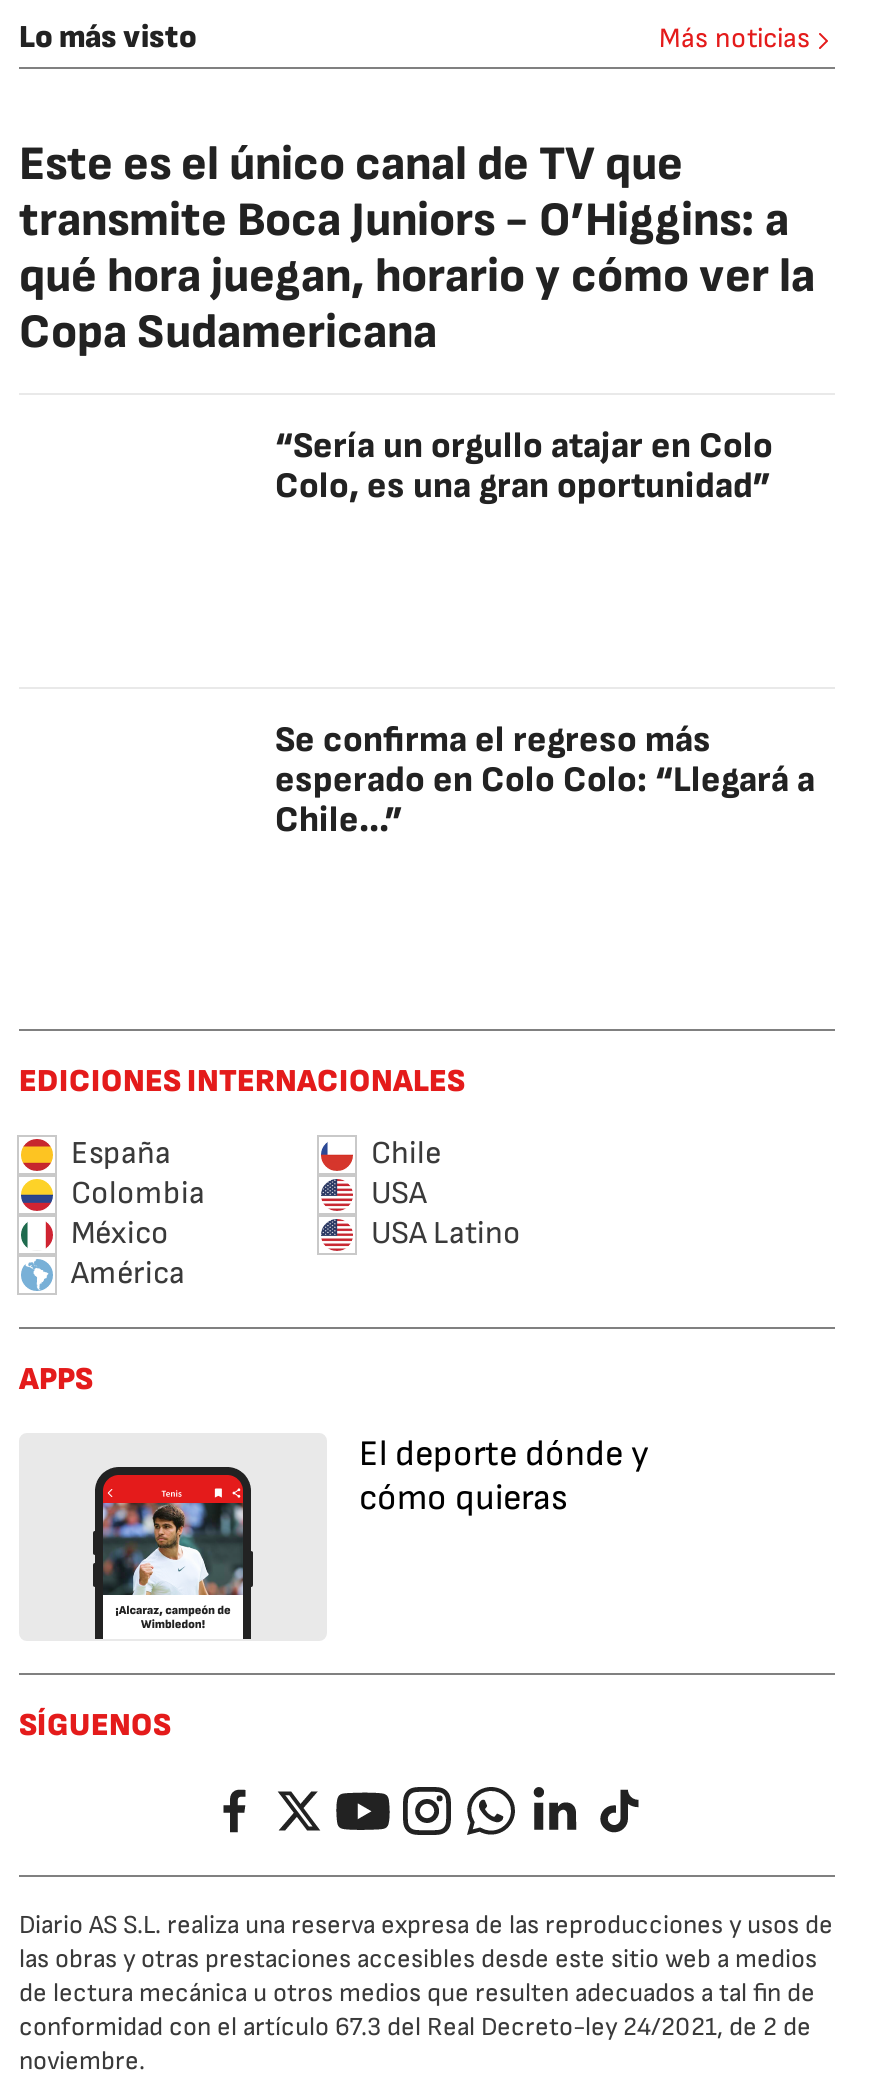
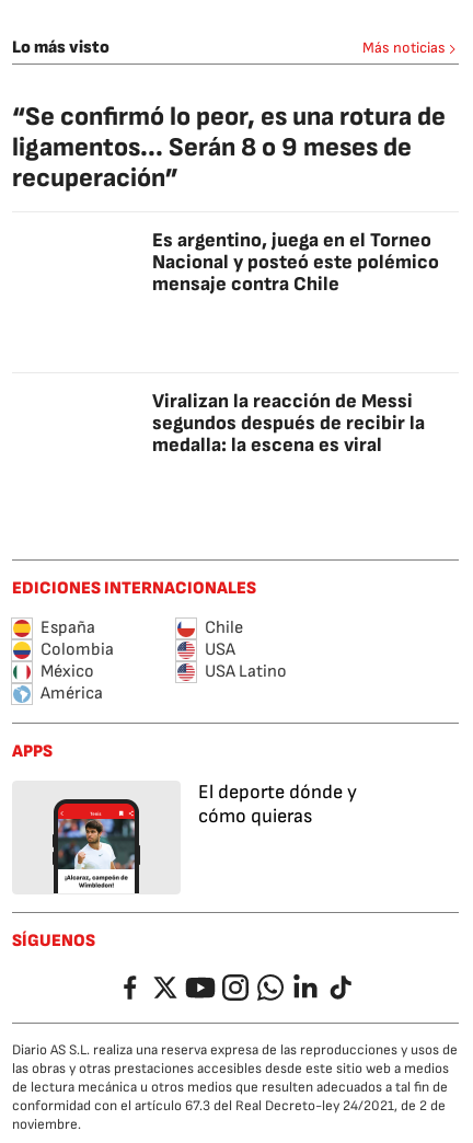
- Este es el único canal de TV que
- transmite Boca Juniors - O’Higgins: a
- qué hora juegan, horario y cómo ver la
- Copa Sudamericana
+ “Se confirmó lo peor, es una rotura de
+ ligamentos... Serán 8 o 9 meses de
+ recuperación”

- “Sería un orgullo atajar en Colo
- Colo, es una gran oportunidad”
+ Es argentino, juega en el Torneo
+ Nacional y posteó este polémico
+ mensaje contra Chile

- Se confirma el regreso más
- esperado en Colo Colo: “Llegará a
- Chile...”
+ Viralizan la reacción de Messi
+ segundos después de recibir la
+ medalla: la escena es viral
